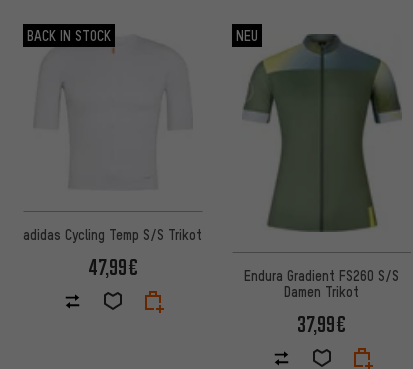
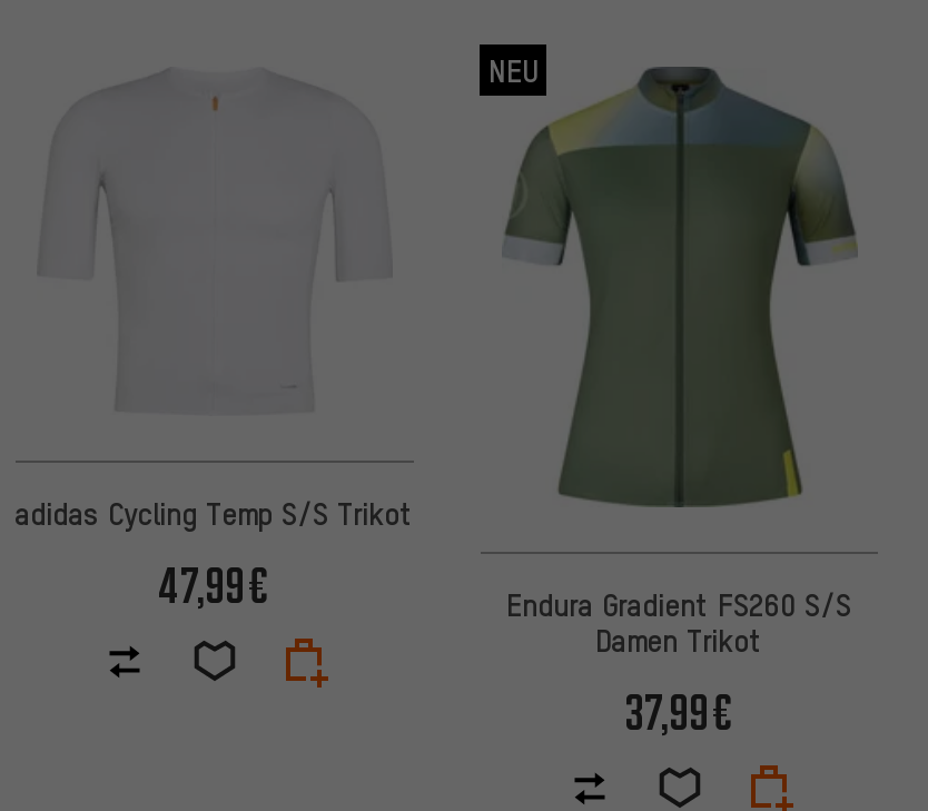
- BACK IN STOCK
